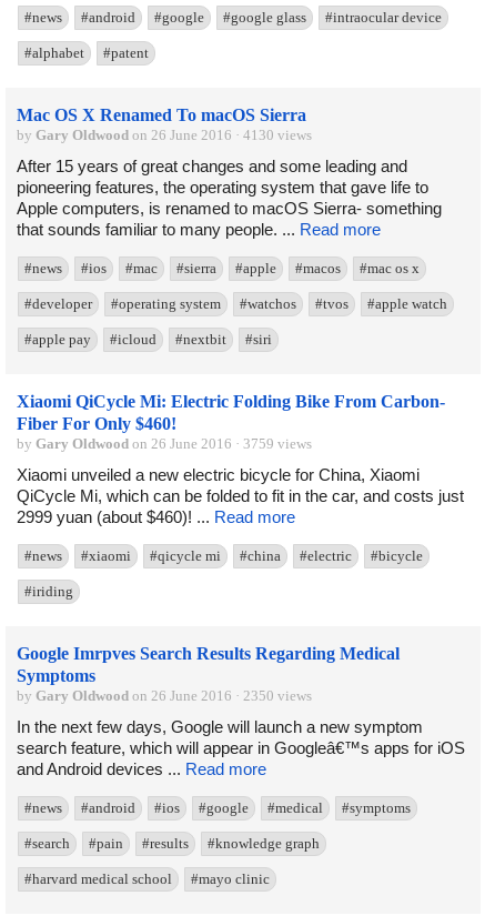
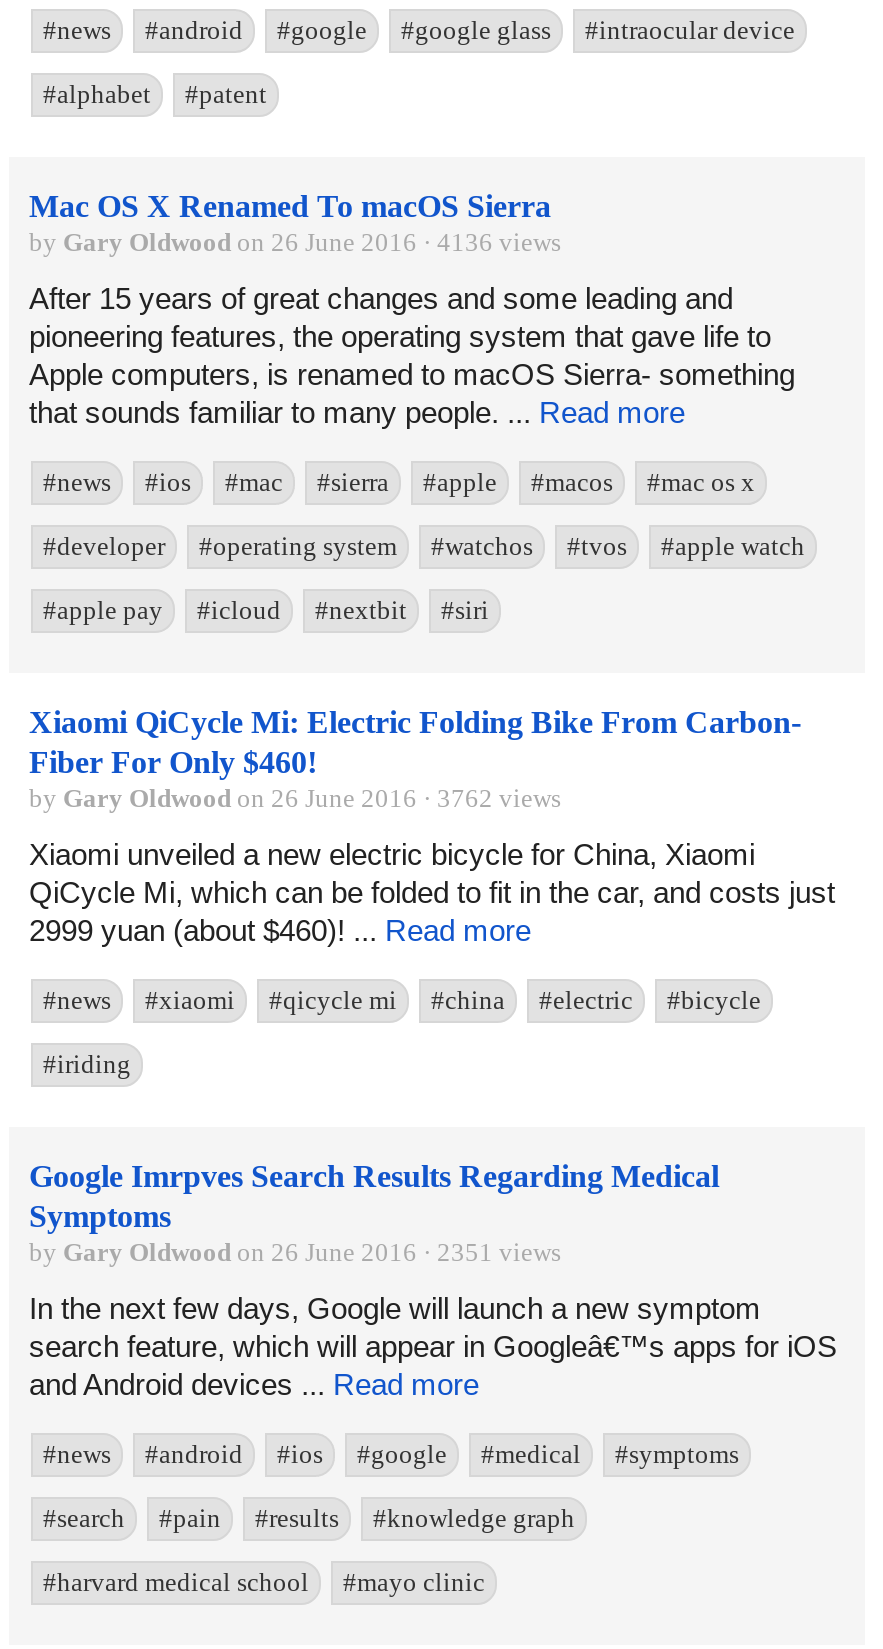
- by Gary Oldwood on 26 June 2016 · 4130 views
+ by Gary Oldwood on 26 June 2016 · 4136 views

- by Gary Oldwood on 26 June 2016 · 3759 views
+ by Gary Oldwood on 26 June 2016 · 3762 views

- by Gary Oldwood on 26 June 2016 · 2350 views
+ by Gary Oldwood on 26 June 2016 · 2351 views
